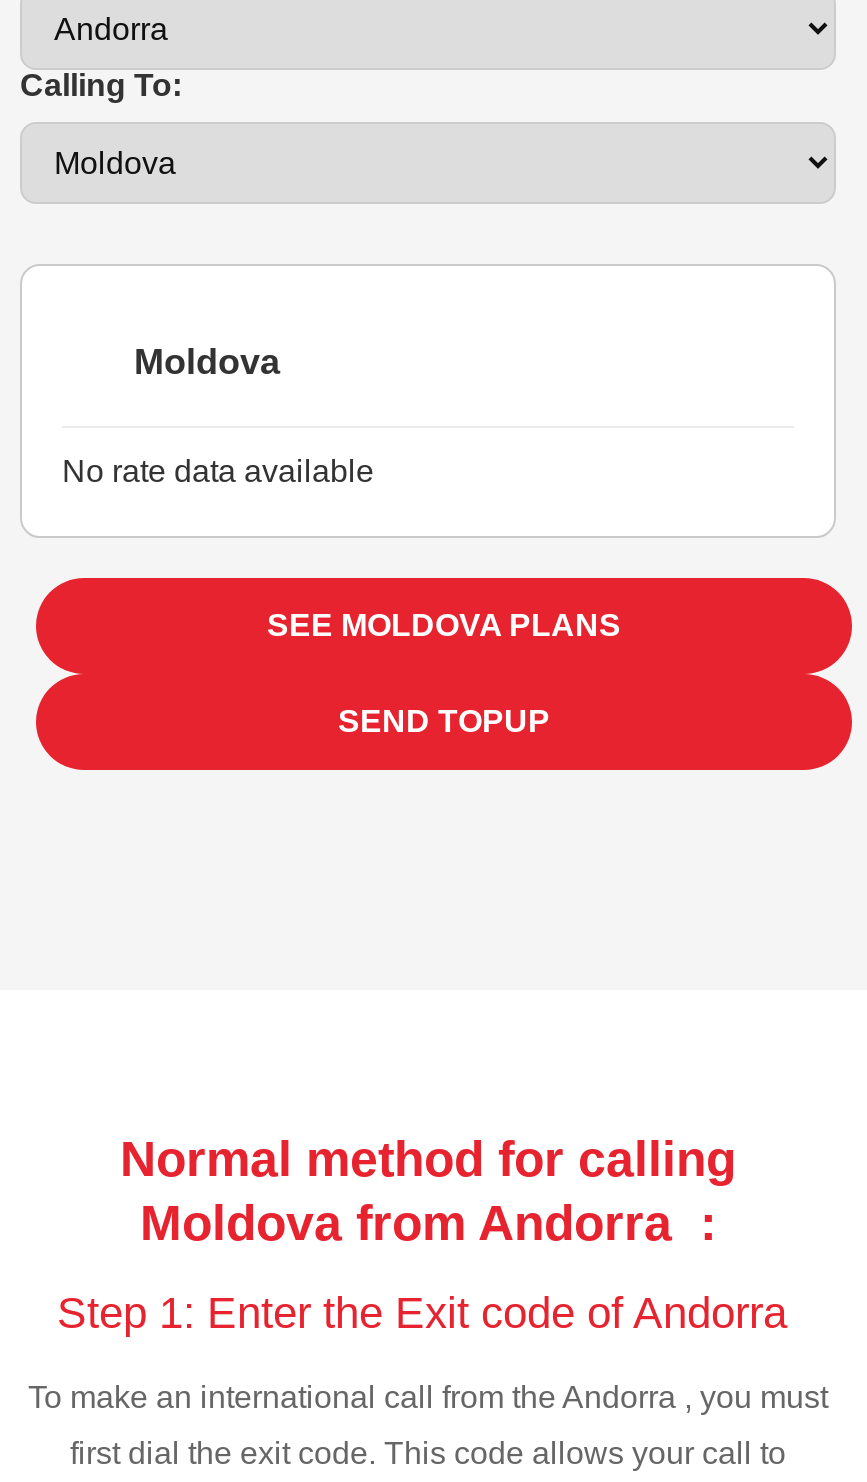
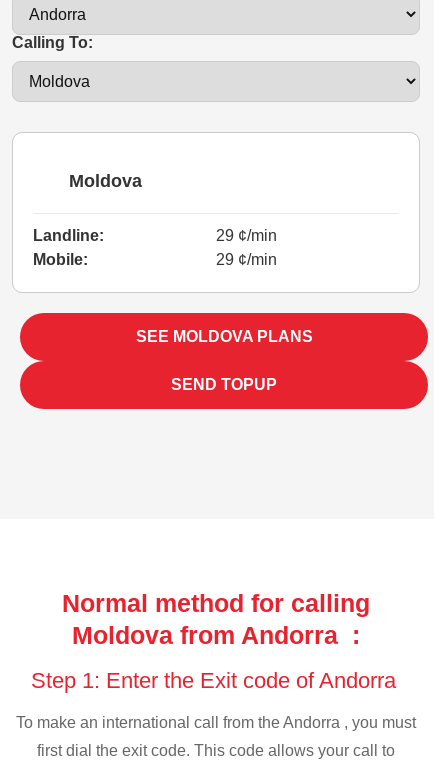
- No rate data available
+ Landline:
+ 29 ¢/min
+ Mobile:
+ 29 ¢/min
